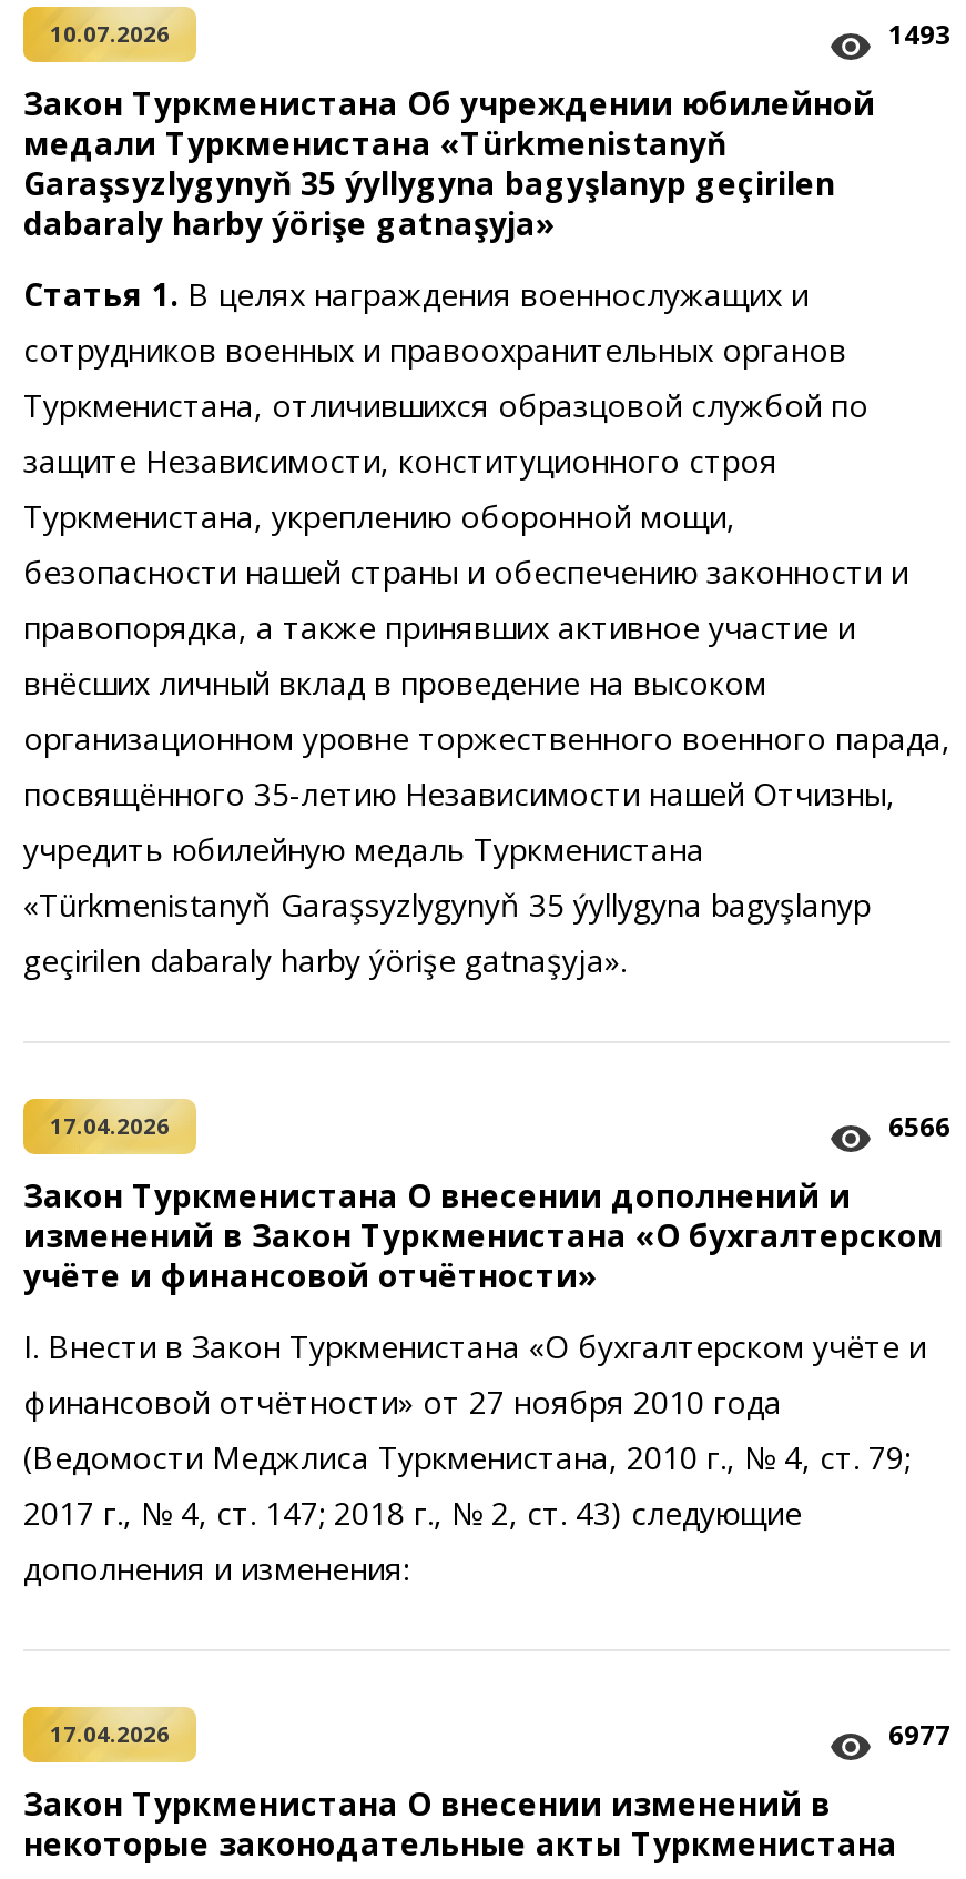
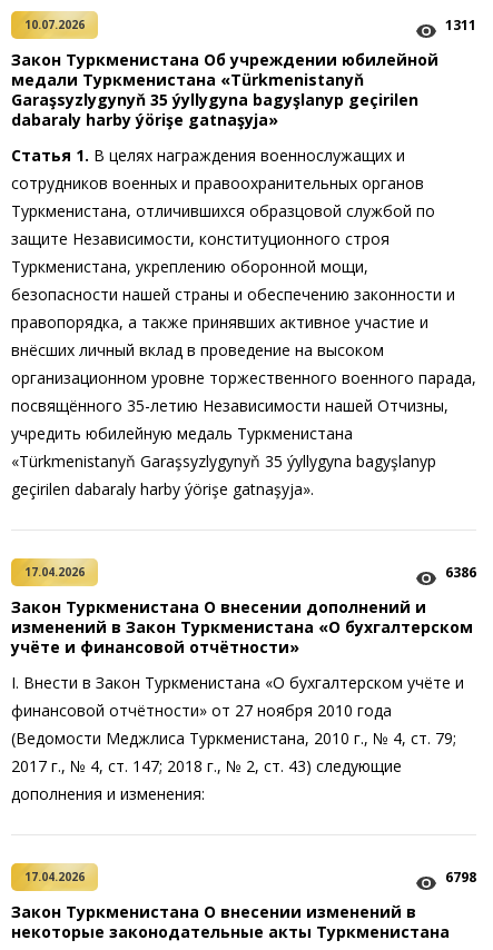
- 1493
+ 1311

- 6566
+ 6386

- 6977
+ 6798
